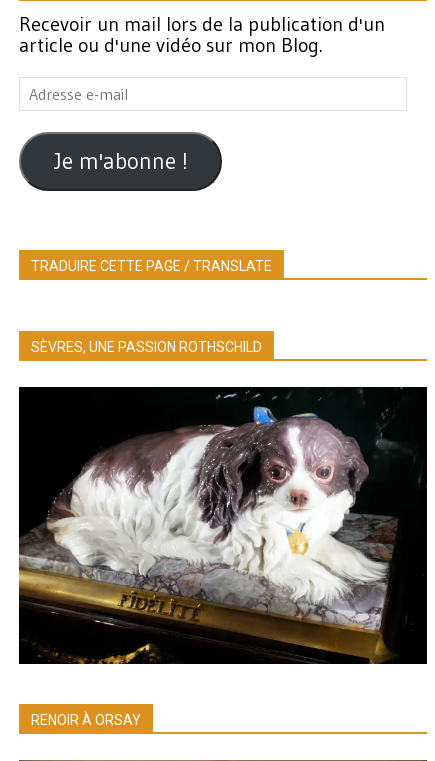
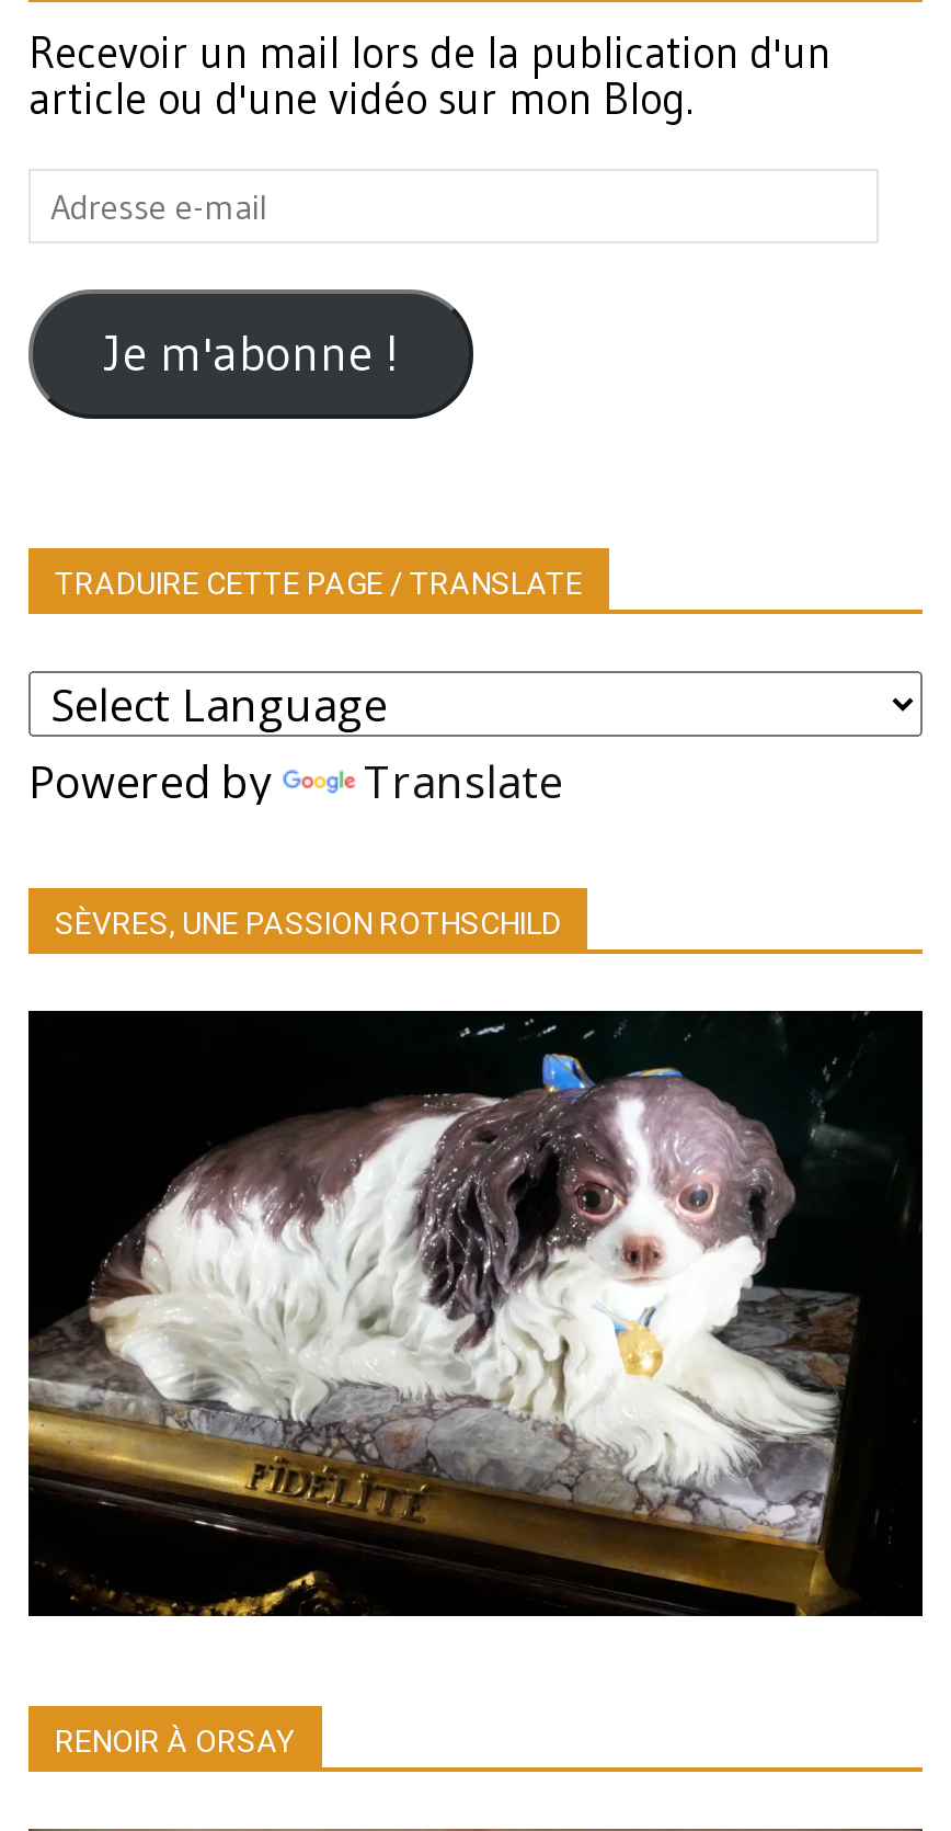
+ Powered by
+ Translate
